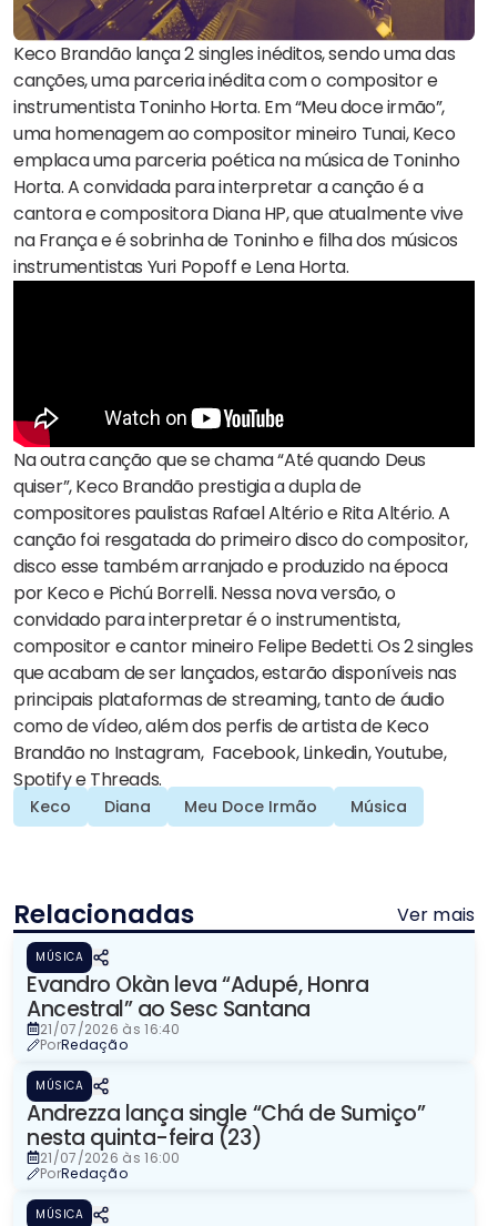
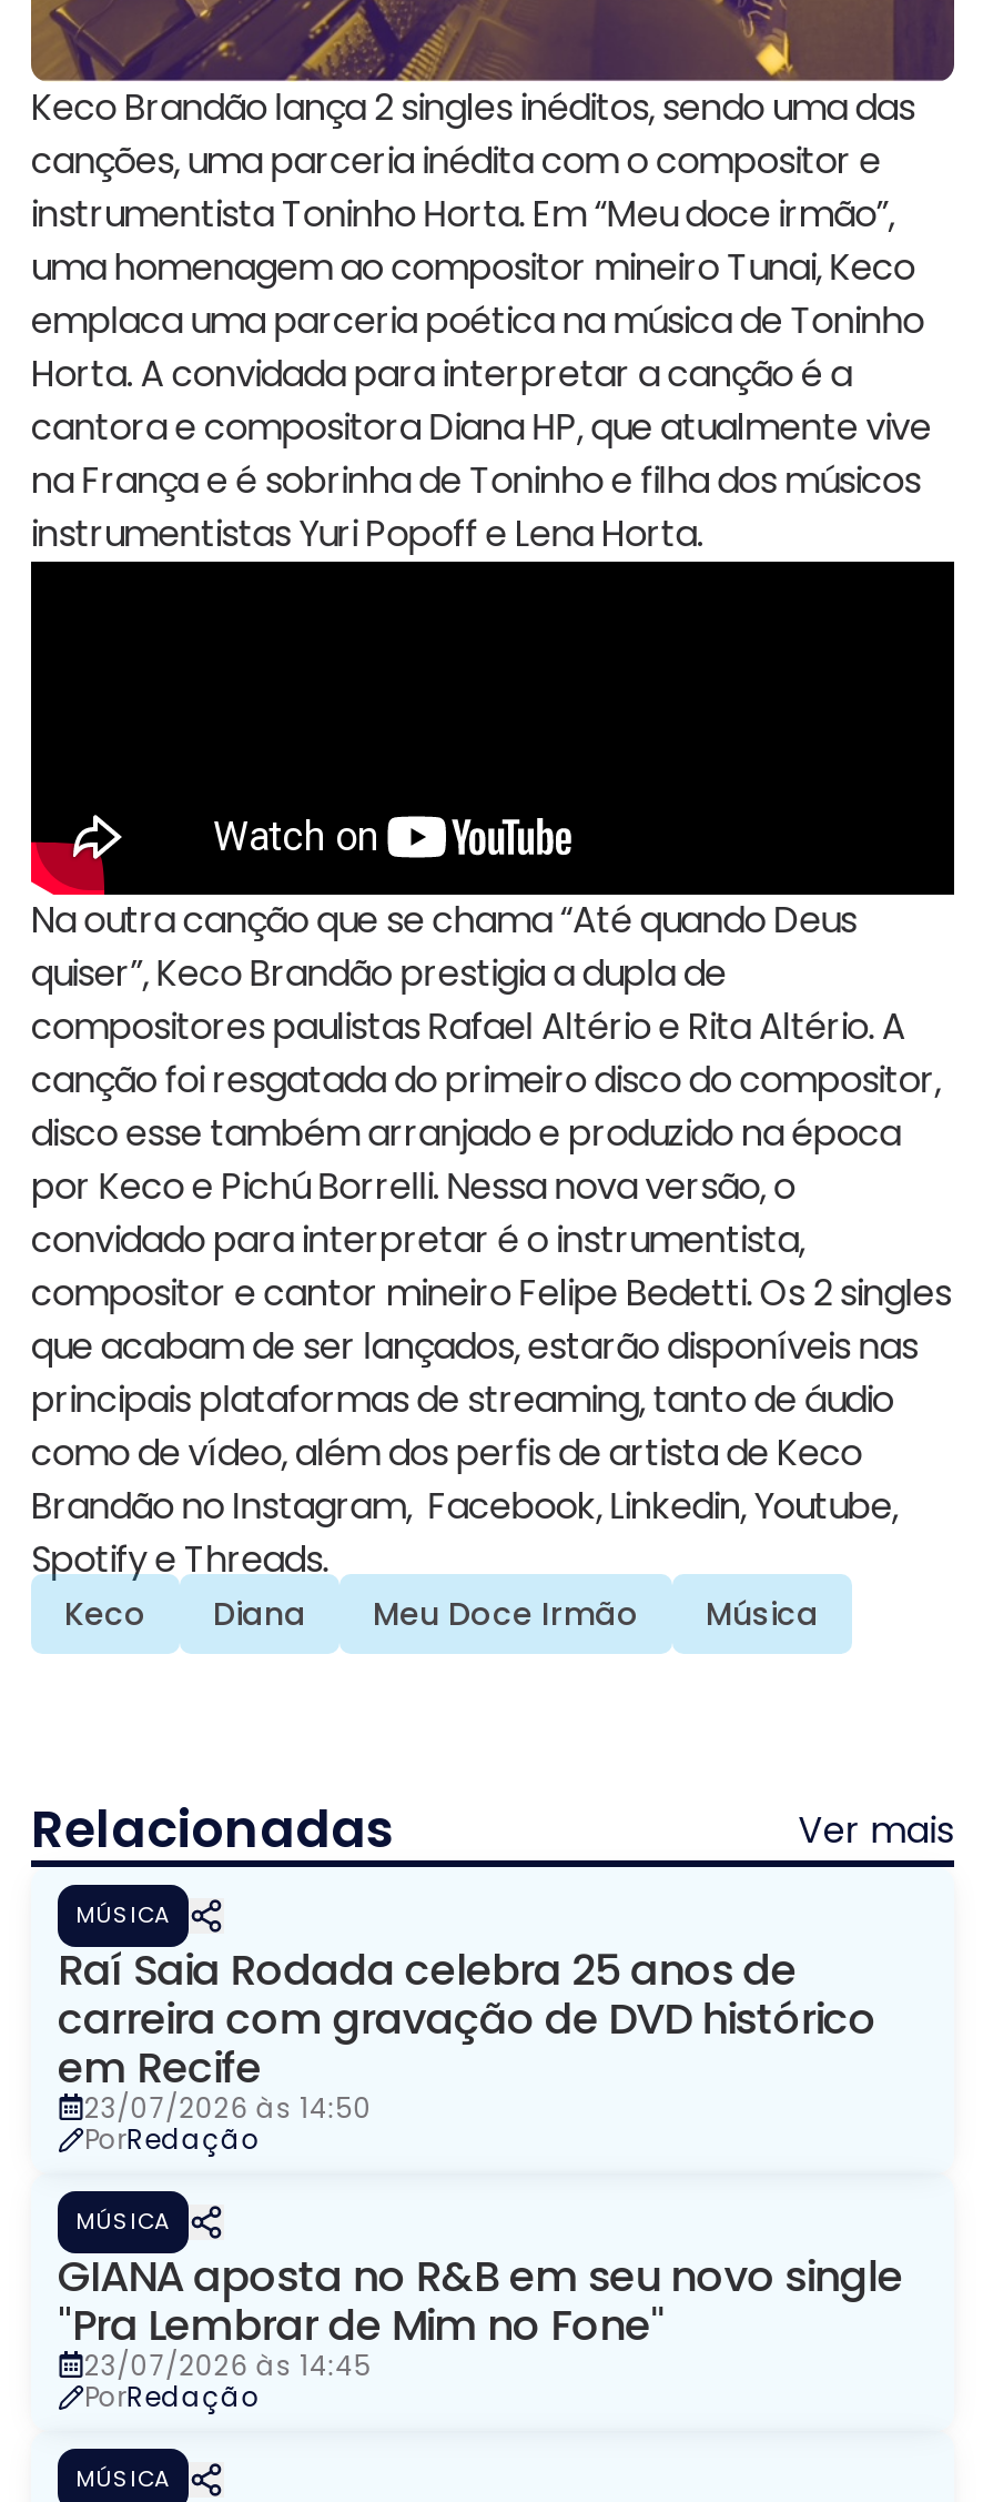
- Evandro Okàn leva “Adupé, Honra
- Ancestral” ao Sesc Santana
- 21/07/2026 às 16:40
+ Raí Saia Rodada celebra 25 anos de
+ carreira com gravação de DVD histórico
+ em Recife
+ 23/07/2026 às 14:50

- Andrezza lança single “Chá de Sumiço”
- nesta quinta-feira (23)
- 21/07/2026 às 16:00
+ GIANA aposta no R&B em seu novo single
+ "Pra Lembrar de Mim no Fone"
+ 23/07/2026 às 14:45
